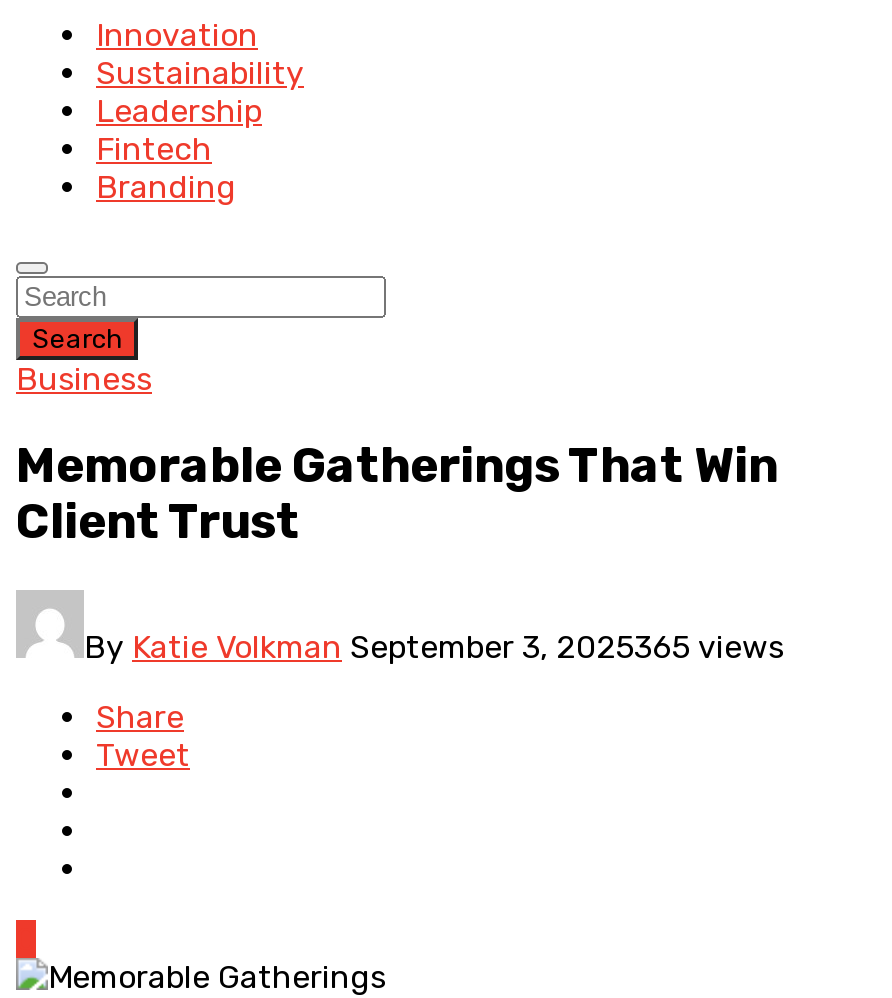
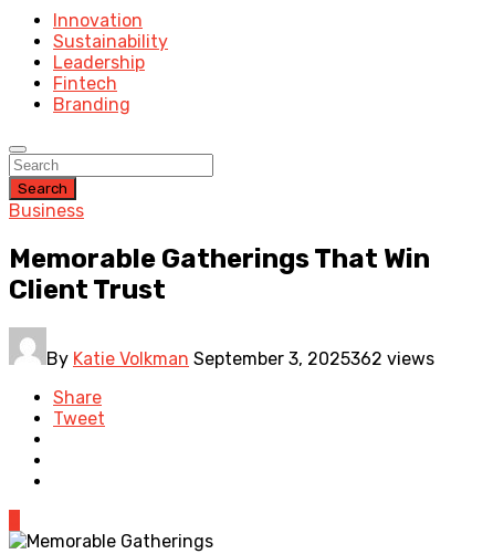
- By Katie Volkman September 3, 2025365 views
+ By Katie Volkman September 3, 2025362 views
